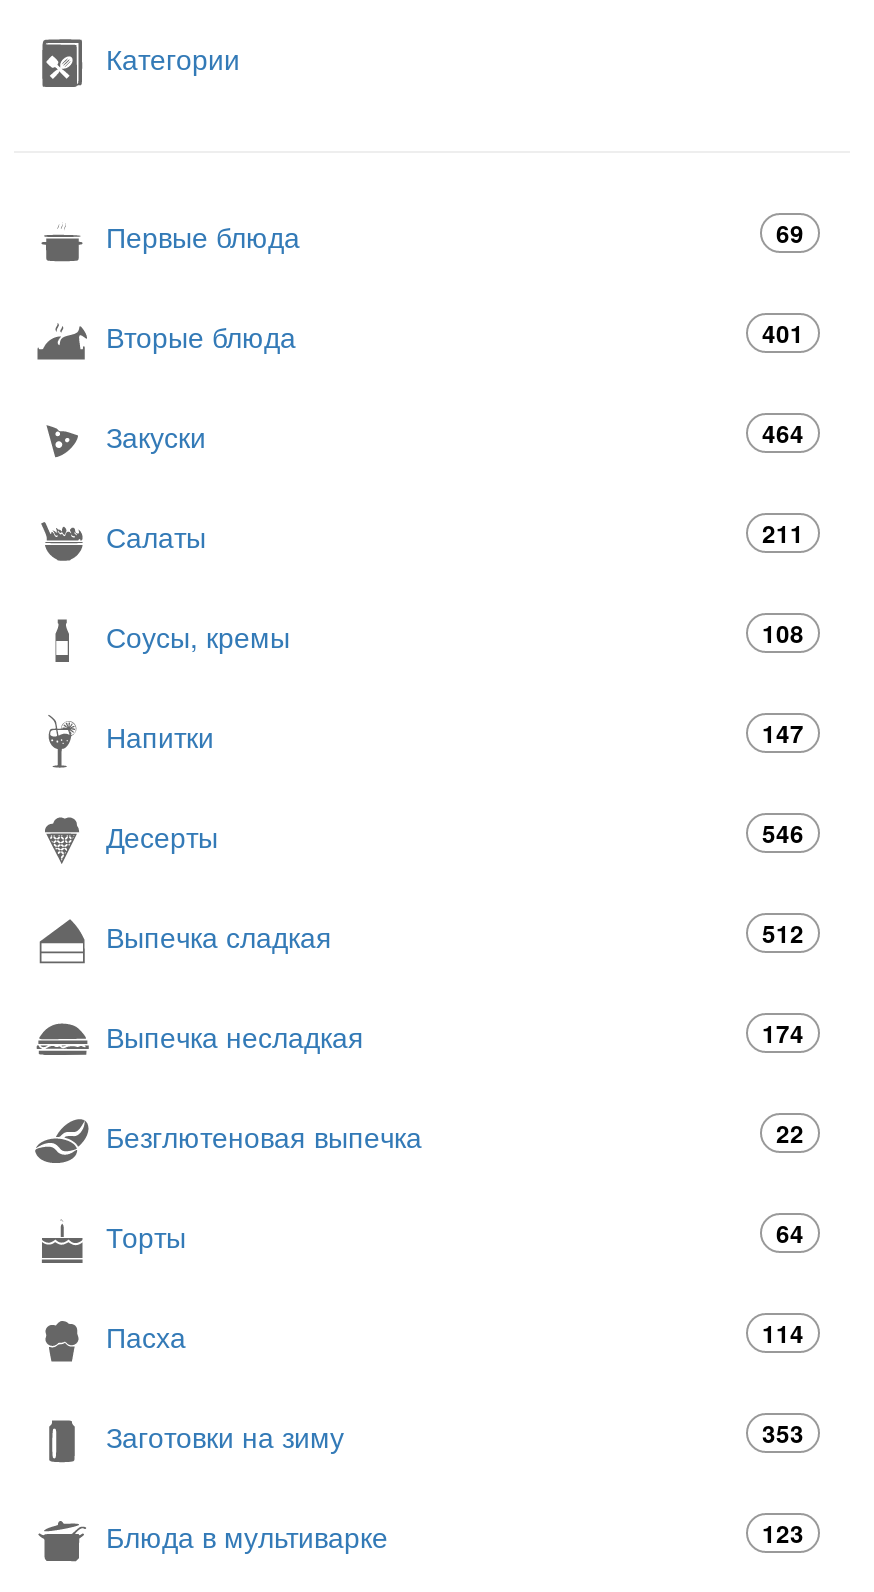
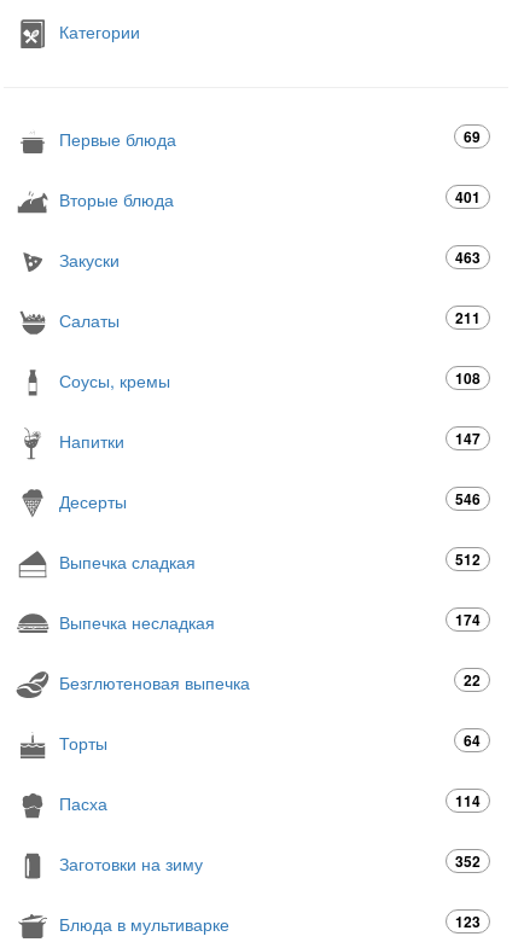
- 464
+ 463

- 353
+ 352
